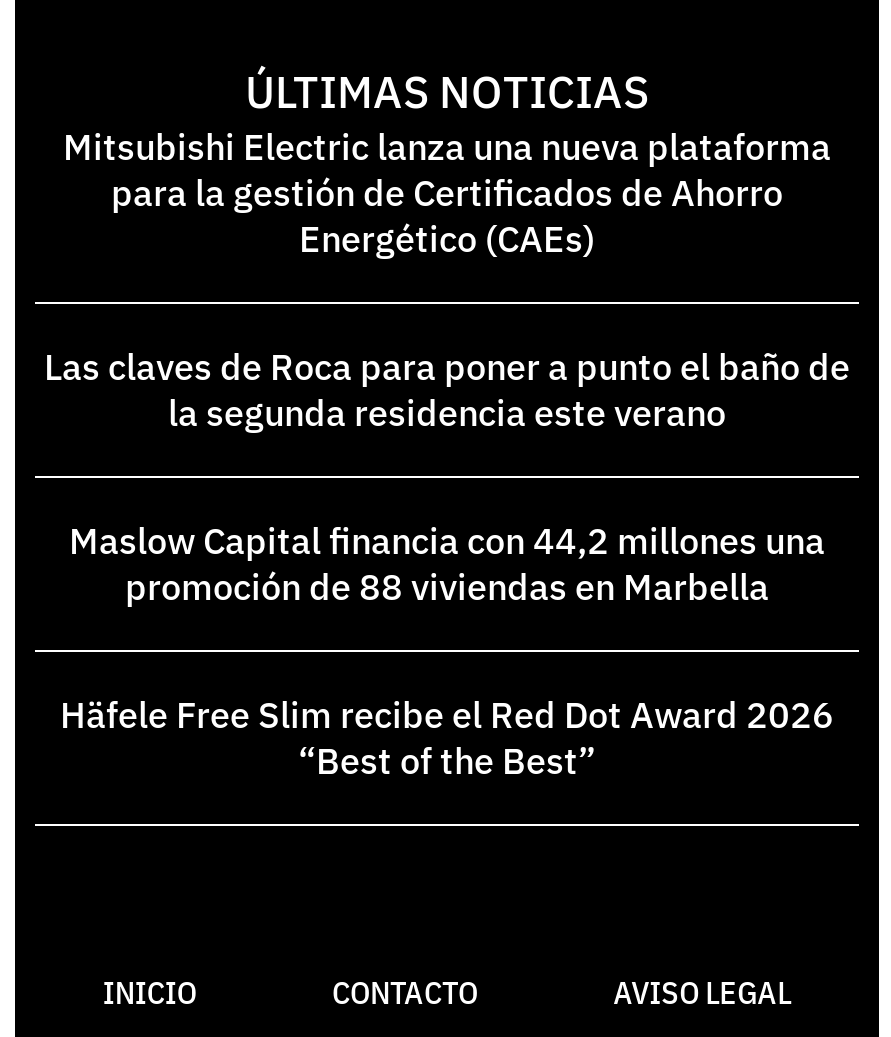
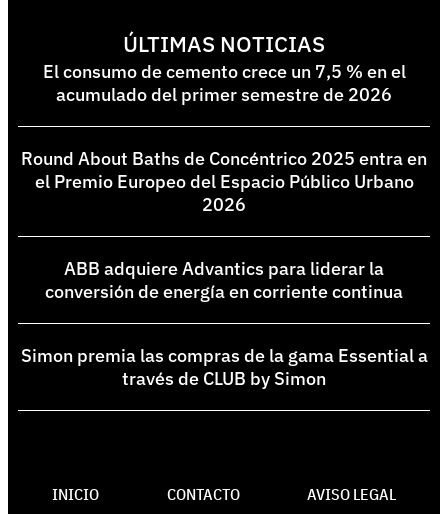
- Mitsubishi Electric lanza una nueva plataforma
- para la gestión de Certificados de Ahorro
- Energético (CAEs)
+ El consumo de cemento crece un 7,5 % en el
+ acumulado del primer semestre de 2026

- Las claves de Roca para poner a punto el baño de
- la segunda residencia este verano
+ Round About Baths de Concéntrico 2025 entra en
+ el Premio Europeo del Espacio Público Urbano
+ 2026

- Maslow Capital financia con 44,2 millones una
- promoción de 88 viviendas en Marbella
+ ABB adquiere Advantics para liderar la
+ conversión de energía en corriente continua

- Häfele Free Slim recibe el Red Dot Award 2026
- “Best of the Best”
+ Simon premia las compras de la gama Essential a
+ través de CLUB by Simon
